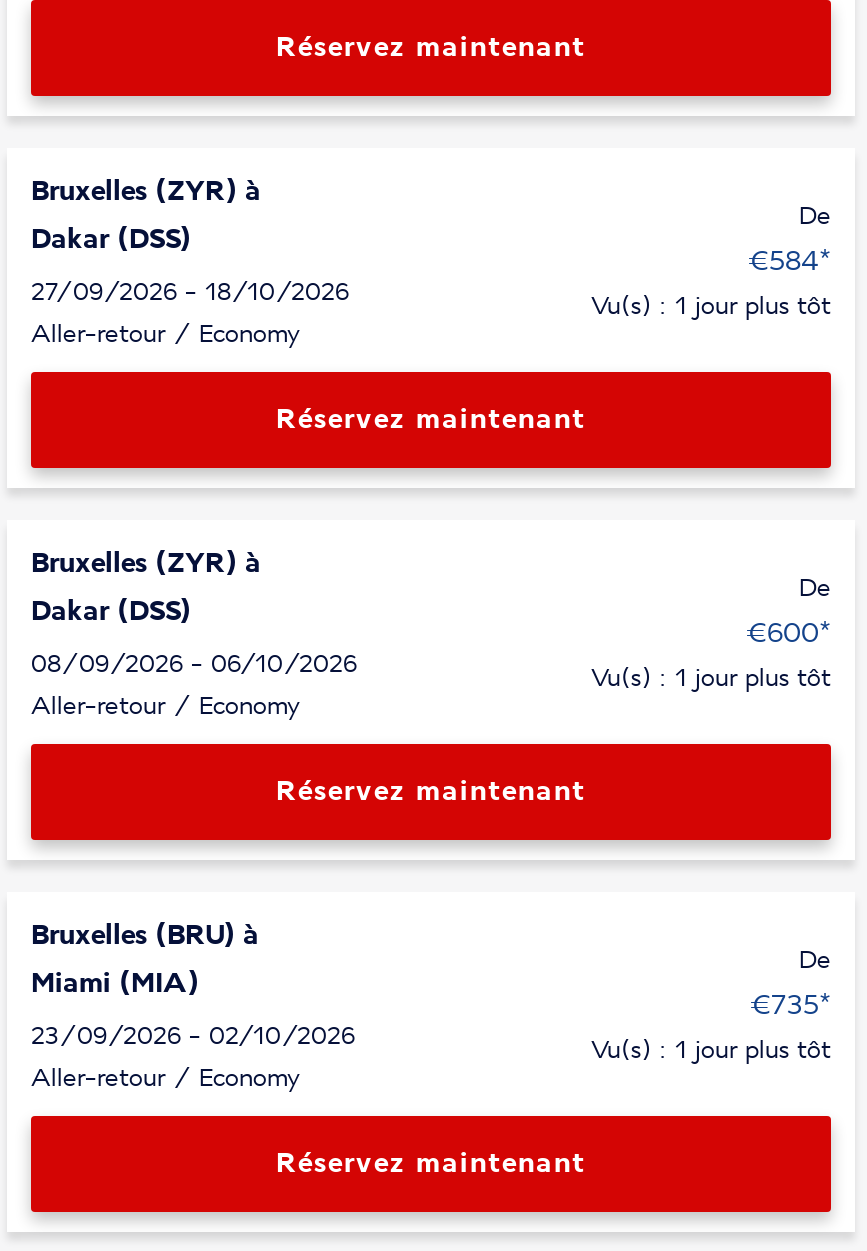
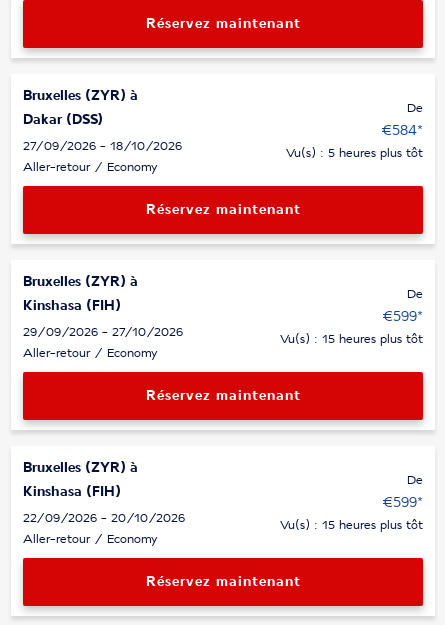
- Vu(s) : 1 jour plus tôt
+ Vu(s) : 5 heures plus tôt

- Dakar (DSS)
+ Kinshasa (FIH)

- €600*
+ €599*

- 08/09/2026 - 06/10/2026
+ 29/09/2026 - 27/10/2026

- Vu(s) : 1 jour plus tôt
+ Vu(s) : 15 heures plus tôt

- Bruxelles (BRU) à
+ Bruxelles (ZYR) à

- Miami (MIA)
+ Kinshasa (FIH)

- €735*
+ €599*

- 23/09/2026 - 02/10/2026
+ 22/09/2026 - 20/10/2026

- Vu(s) : 1 jour plus tôt
+ Vu(s) : 15 heures plus tôt
